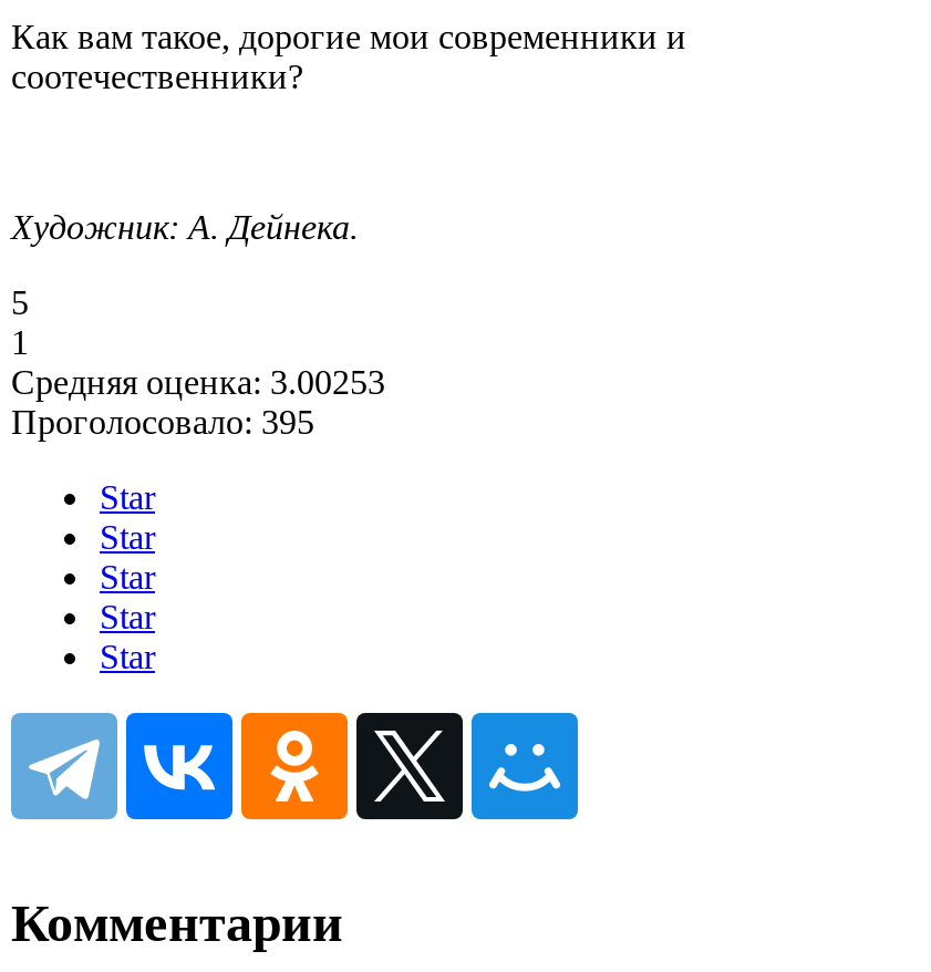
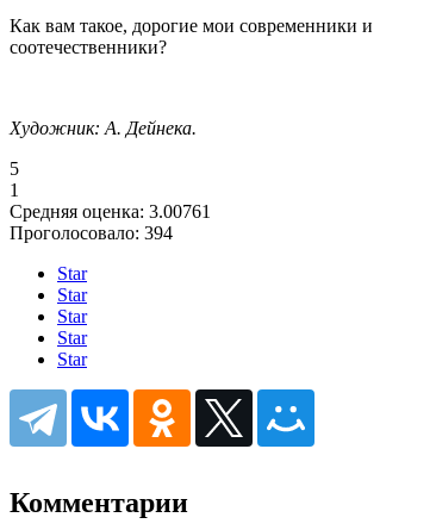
- Средняя оценка: 3.00253
+ Средняя оценка: 3.00761

- Проголосовало: 395
+ Проголосовало: 394
